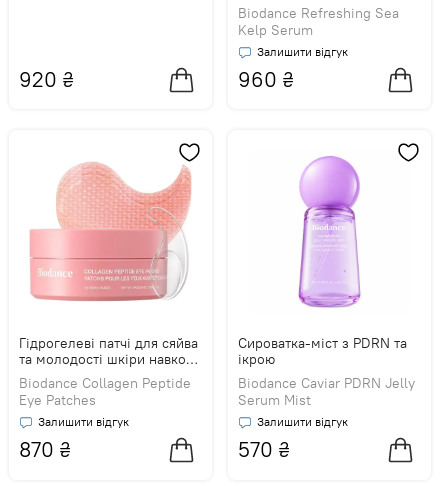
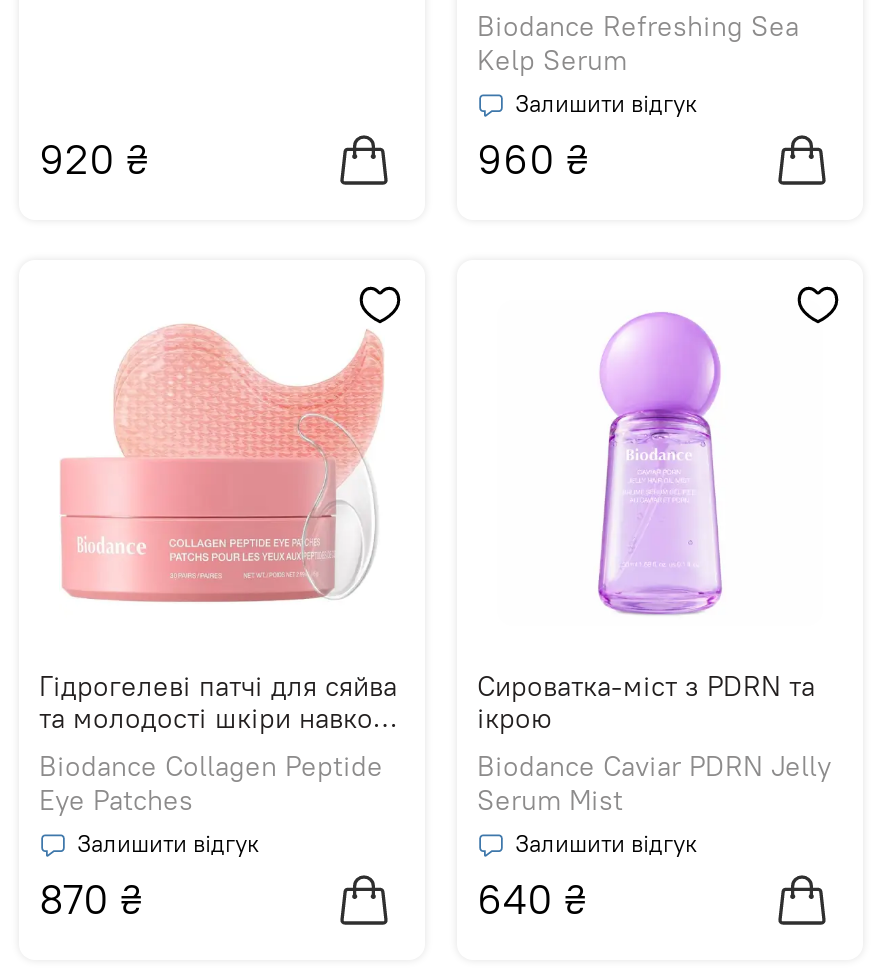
- 570 ₴
+ 640 ₴
